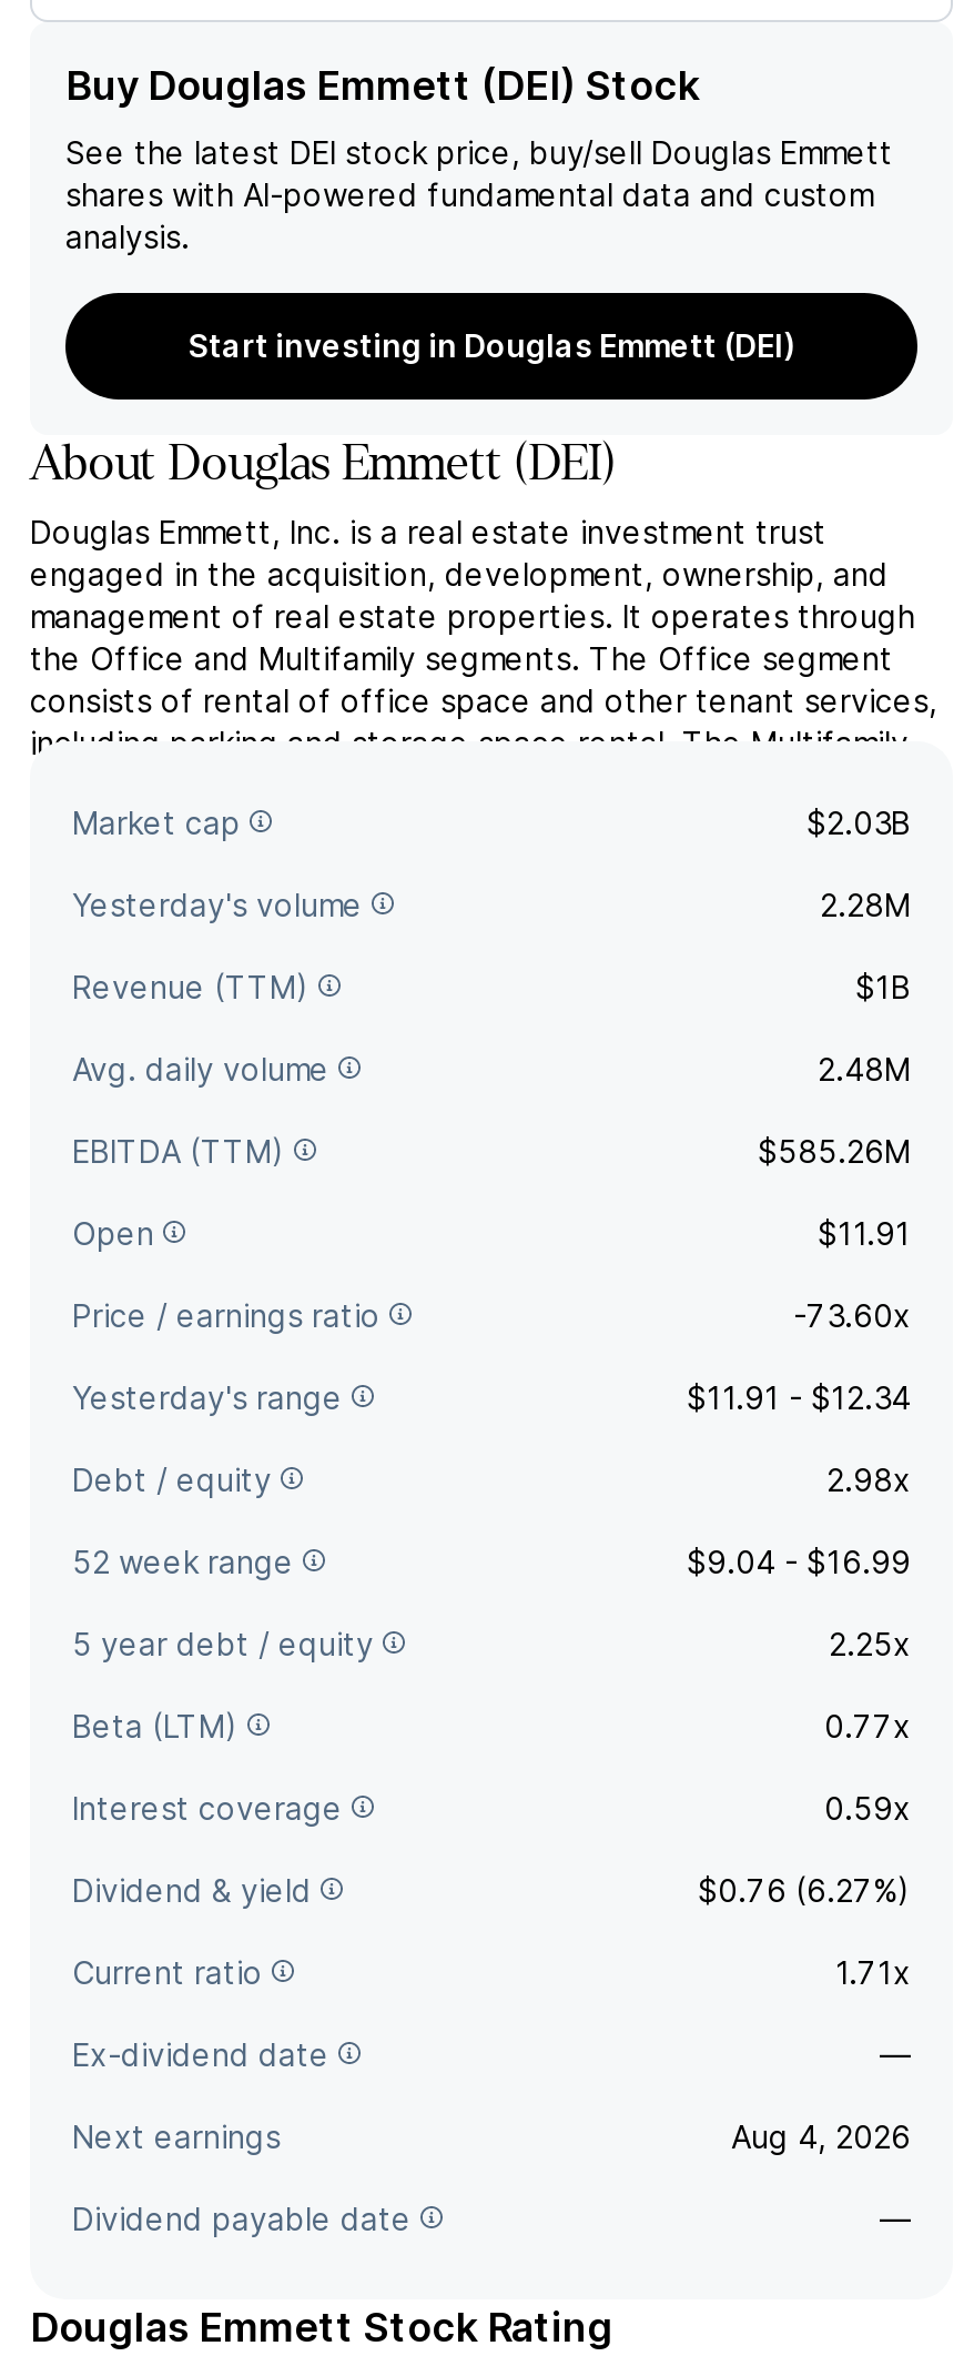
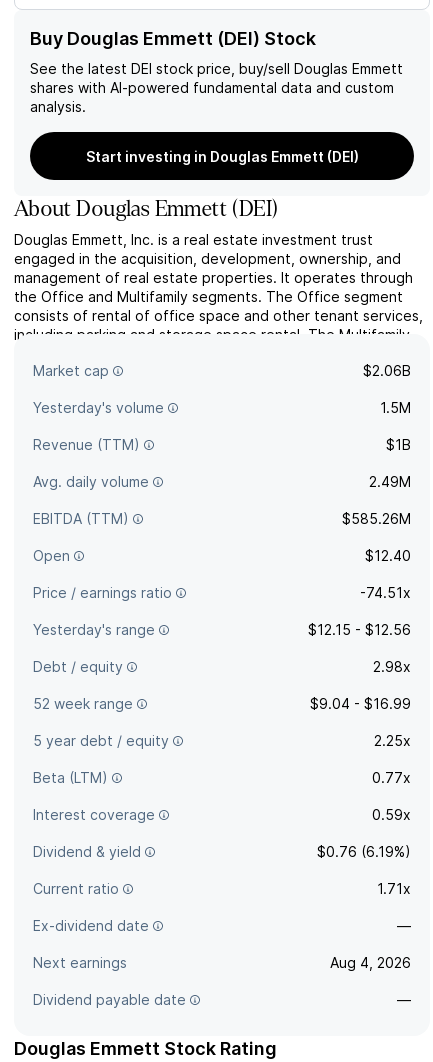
- $2.03B
+ $2.06B

- 2.28M
+ 1.5M

- 2.48M
+ 2.49M

- $11.91
+ $12.40

- -73.60x
+ -74.51x

- $11.91 - $12.34
+ $12.15 - $12.56

- $0.76 (6.27%)
+ $0.76 (6.19%)
